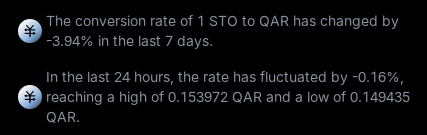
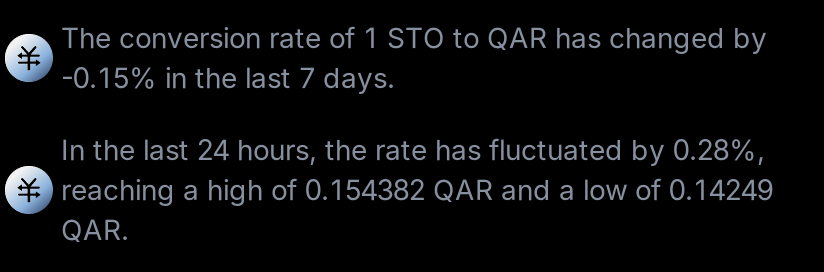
- -3.94% in the last 7 days.
+ -0.15% in the last 7 days.

- In the last 24 hours, the rate has fluctuated by -0.16%,
+ In the last 24 hours, the rate has fluctuated by 0.28%,

- reaching a high of 0.153972 QAR and a low of 0.149435
+ reaching a high of 0.154382 QAR and a low of 0.14249
